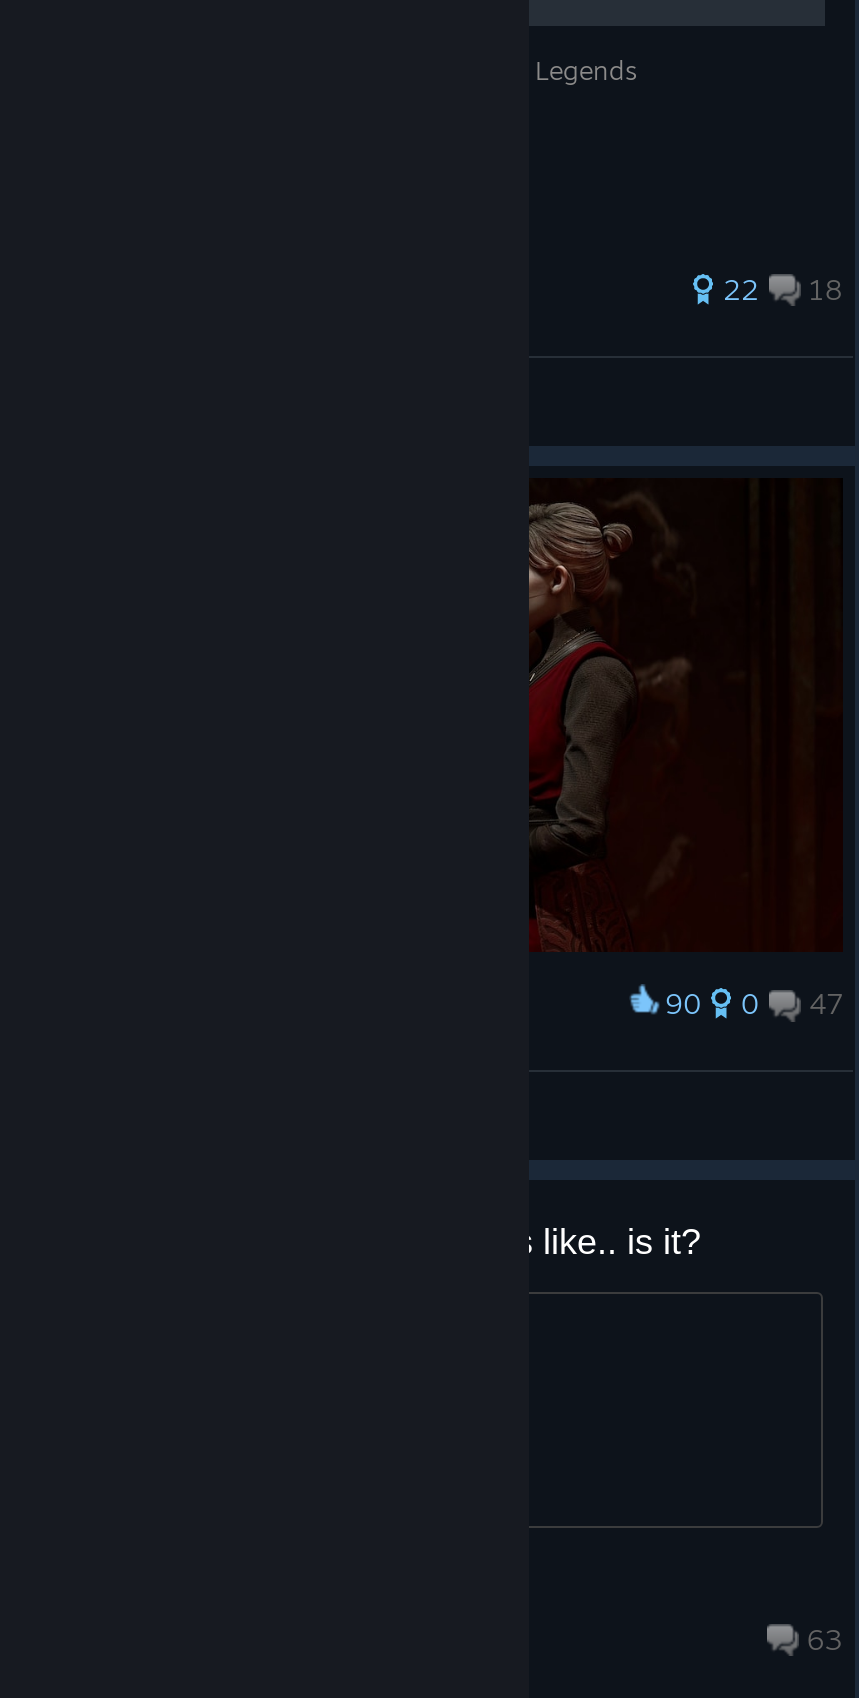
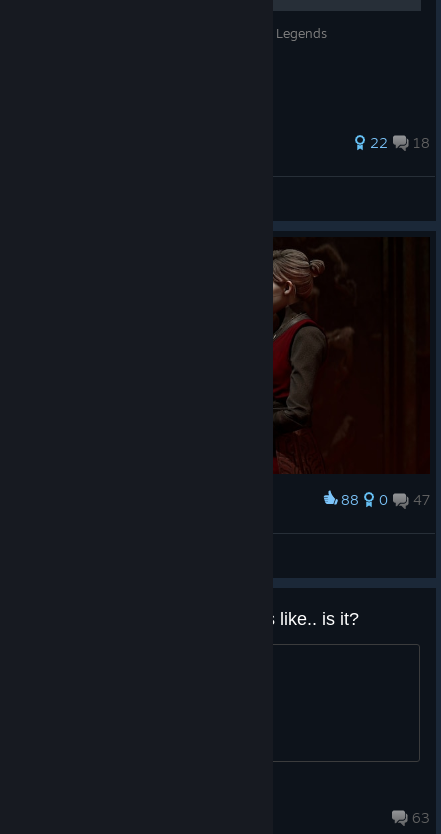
- 90
+ 88
